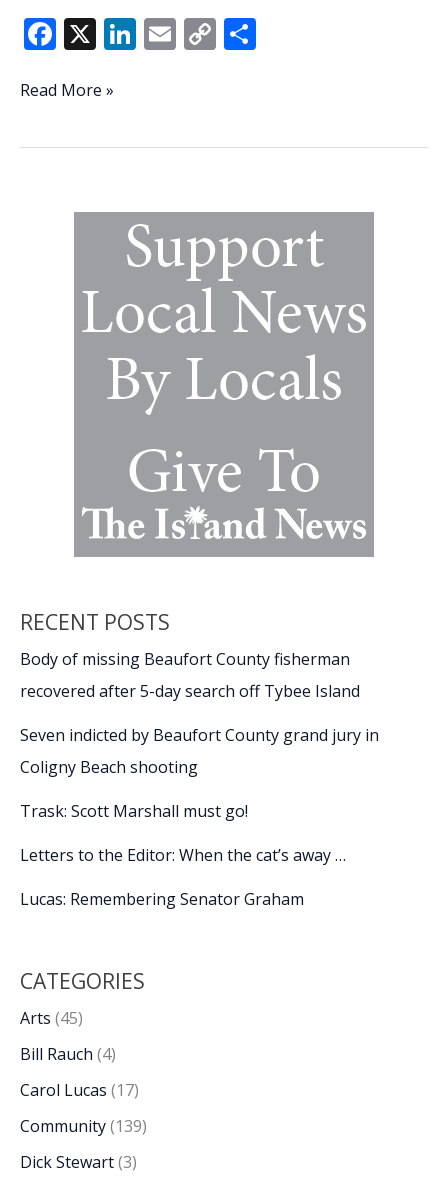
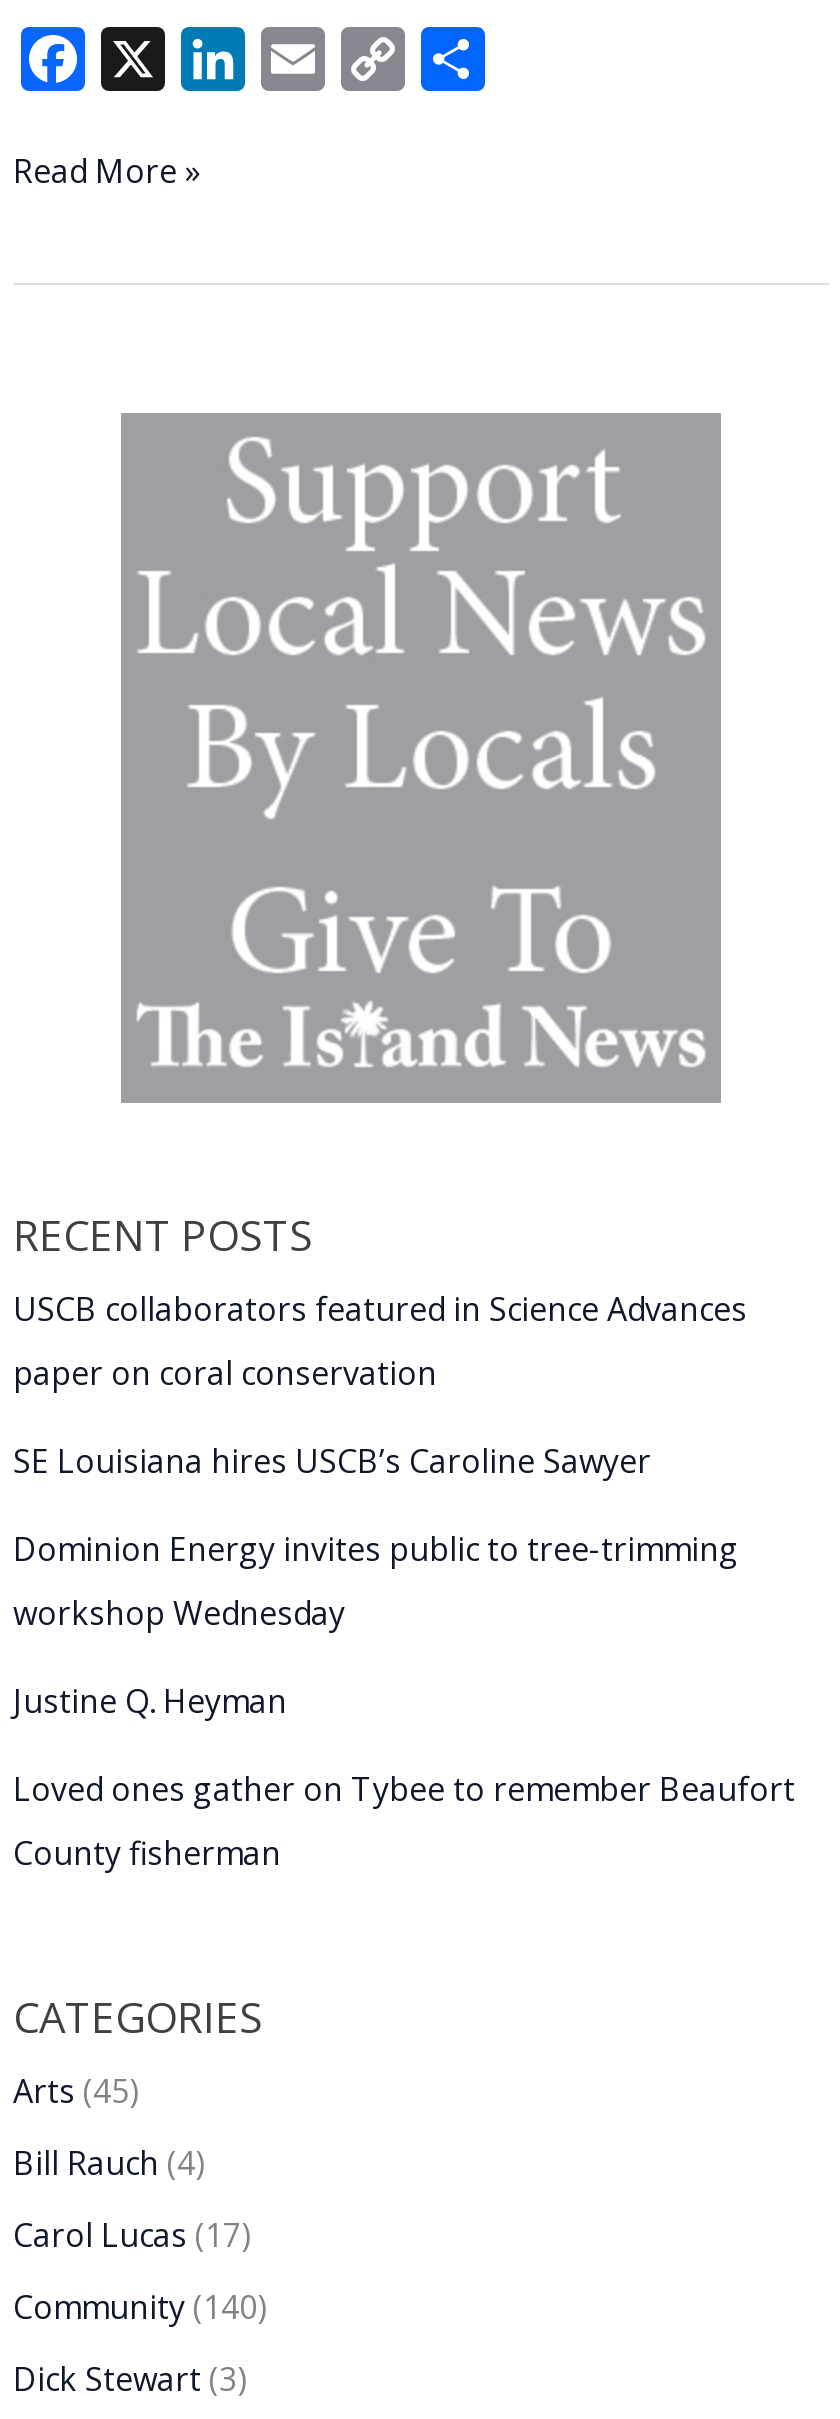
- Body of missing Beaufort County fisherman
- recovered after 5-day search off Tybee Island
- Seven indicted by Beaufort County grand jury in
- Coligny Beach shooting
- Trask: Scott Marshall must go!
- Letters to the Editor: When the cat’s away …
- Lucas: Remembering Senator Graham
+ USCB collaborators featured in Science Advances
+ paper on coral conservation
+ SE Louisiana hires USCB’s Caroline Sawyer
+ Dominion Energy invites public to tree-trimming
+ workshop Wednesday
+ Justine Q. Heyman
+ Loved ones gather on Tybee to remember Beaufort
+ County fisherman

- Community (139)
+ Community (140)
